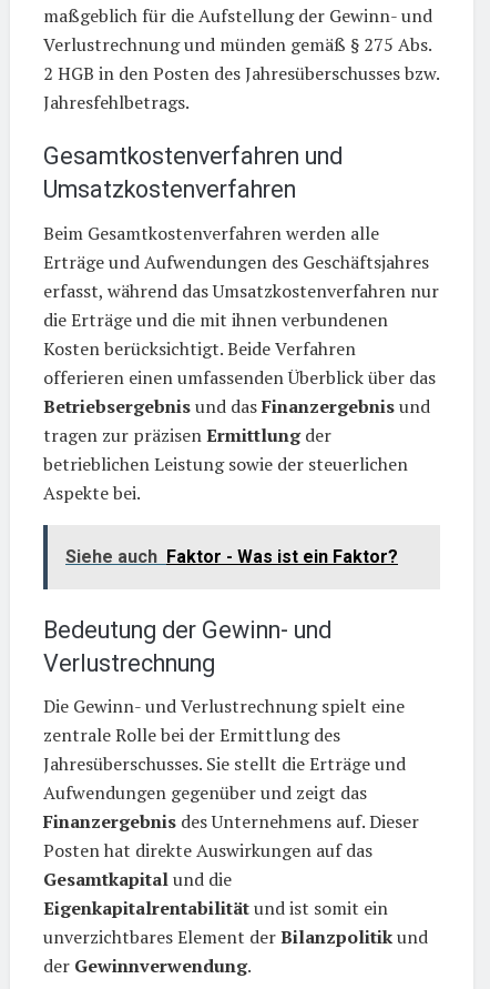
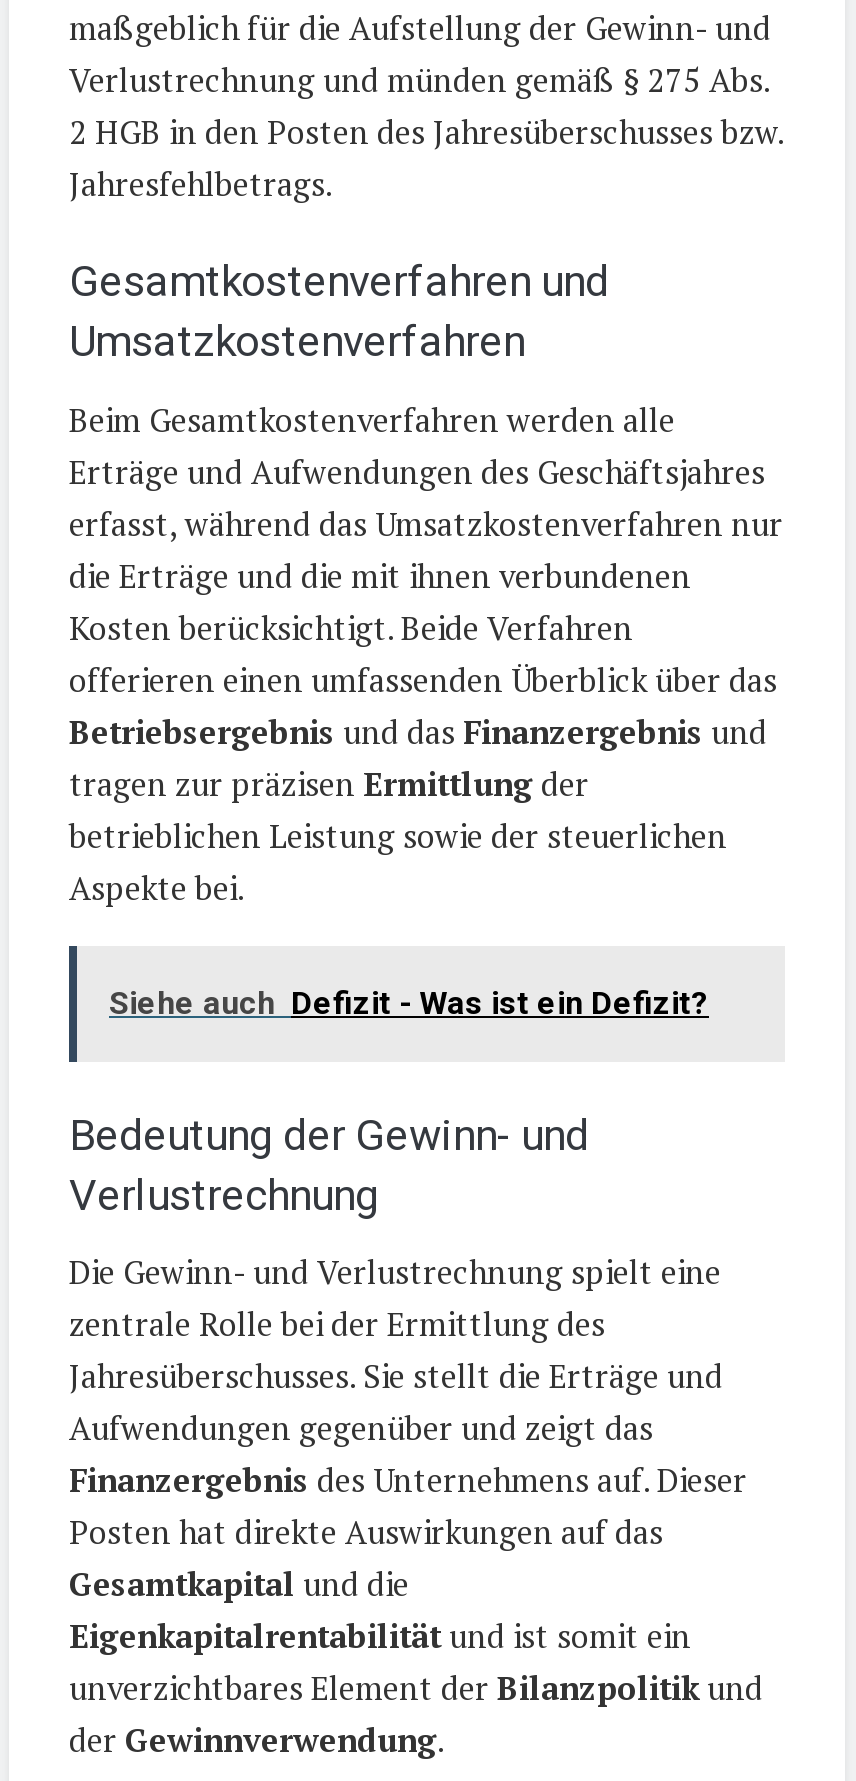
- Siehe auch Faktor - Was ist ein Faktor?
+ Siehe auch Defizit - Was ist ein Defizit?
